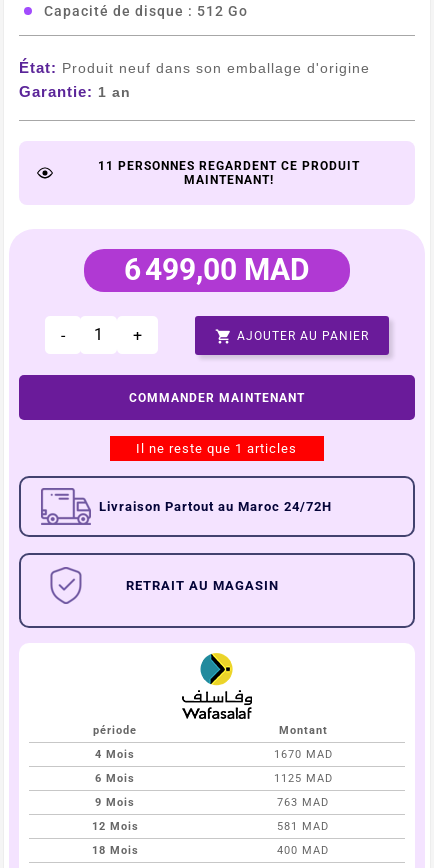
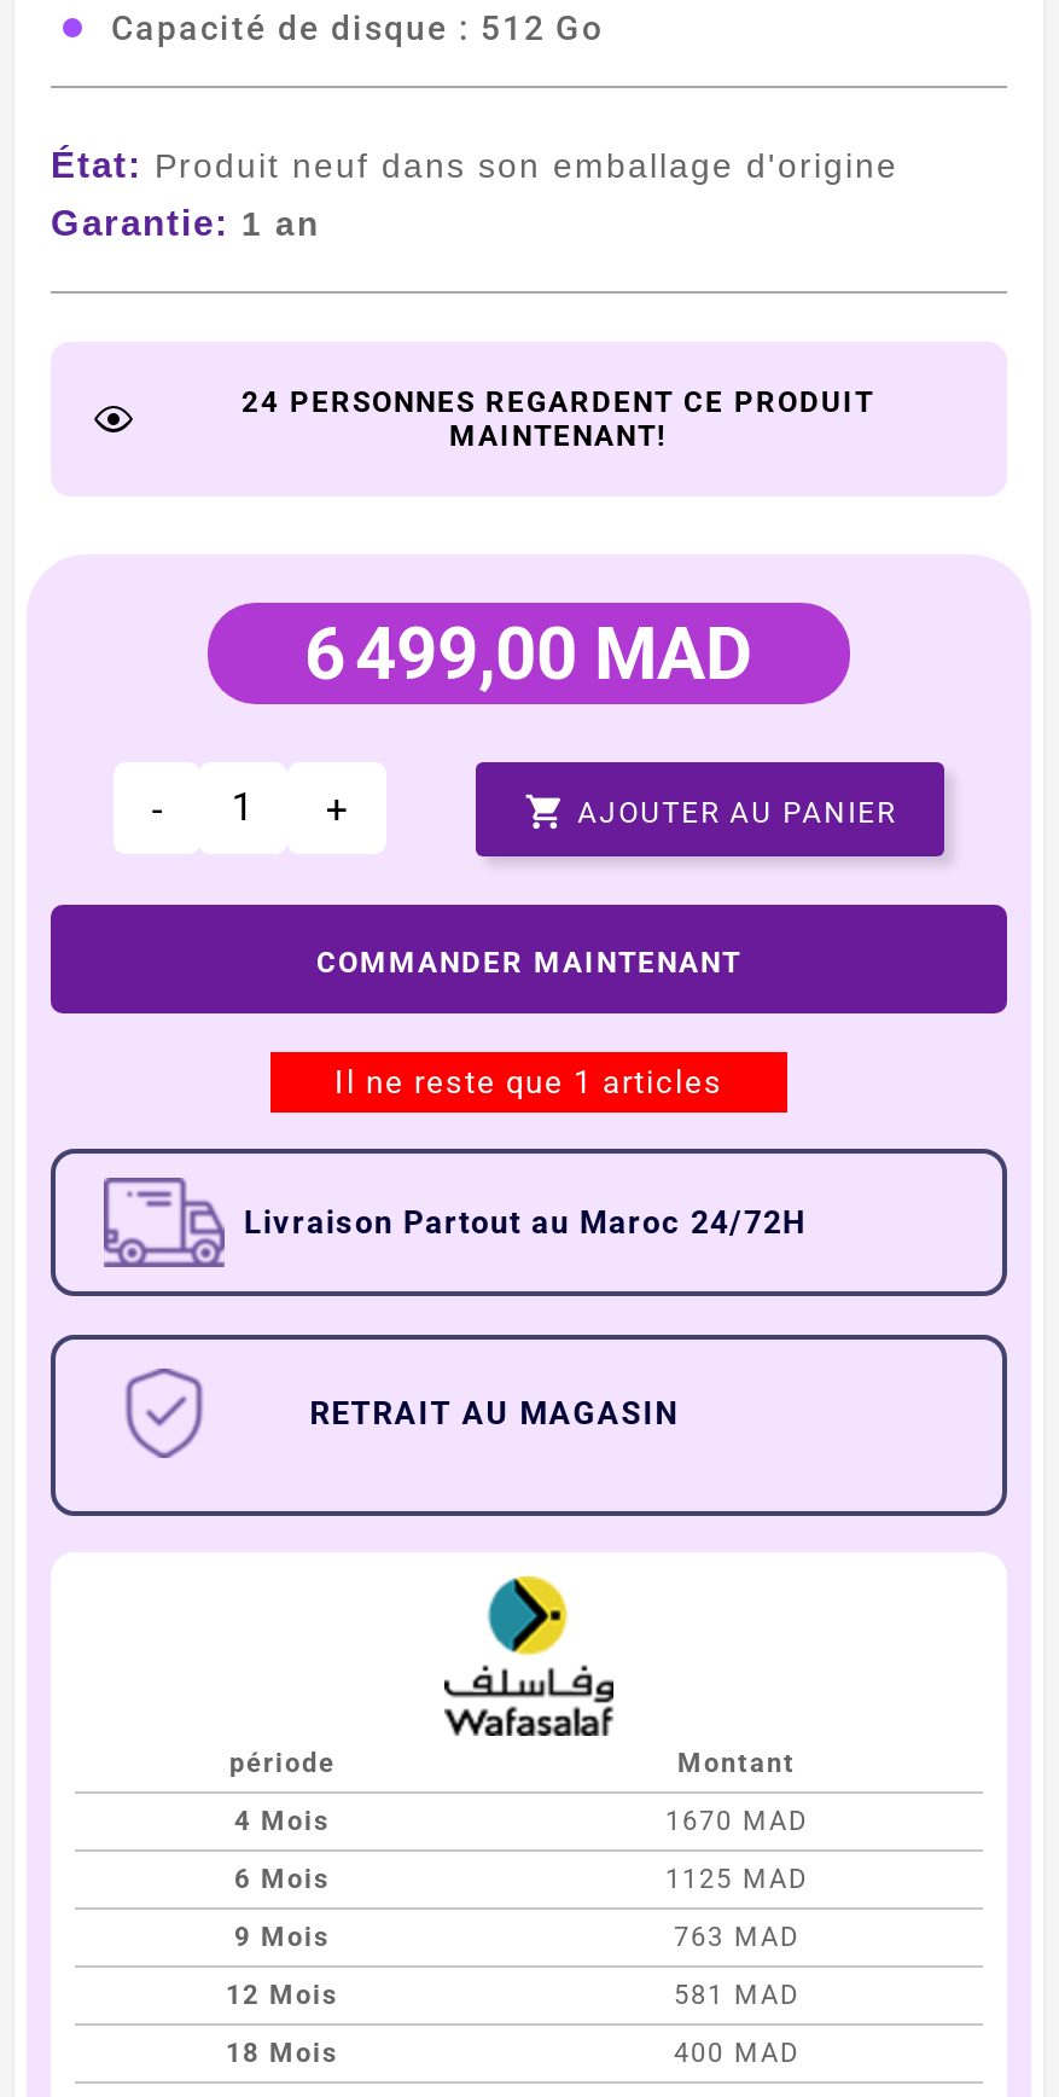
- 11 PERSONNES REGARDENT CE PRODUIT
+ 24 PERSONNES REGARDENT CE PRODUIT
